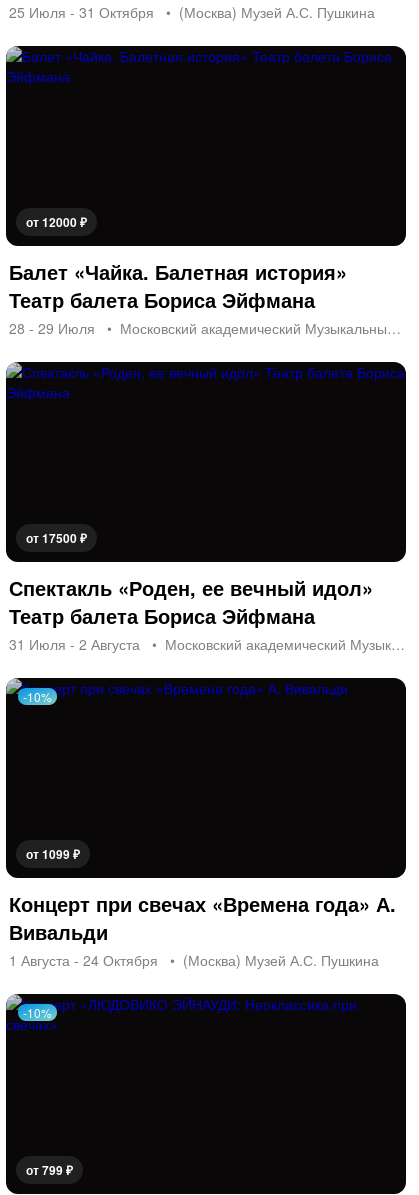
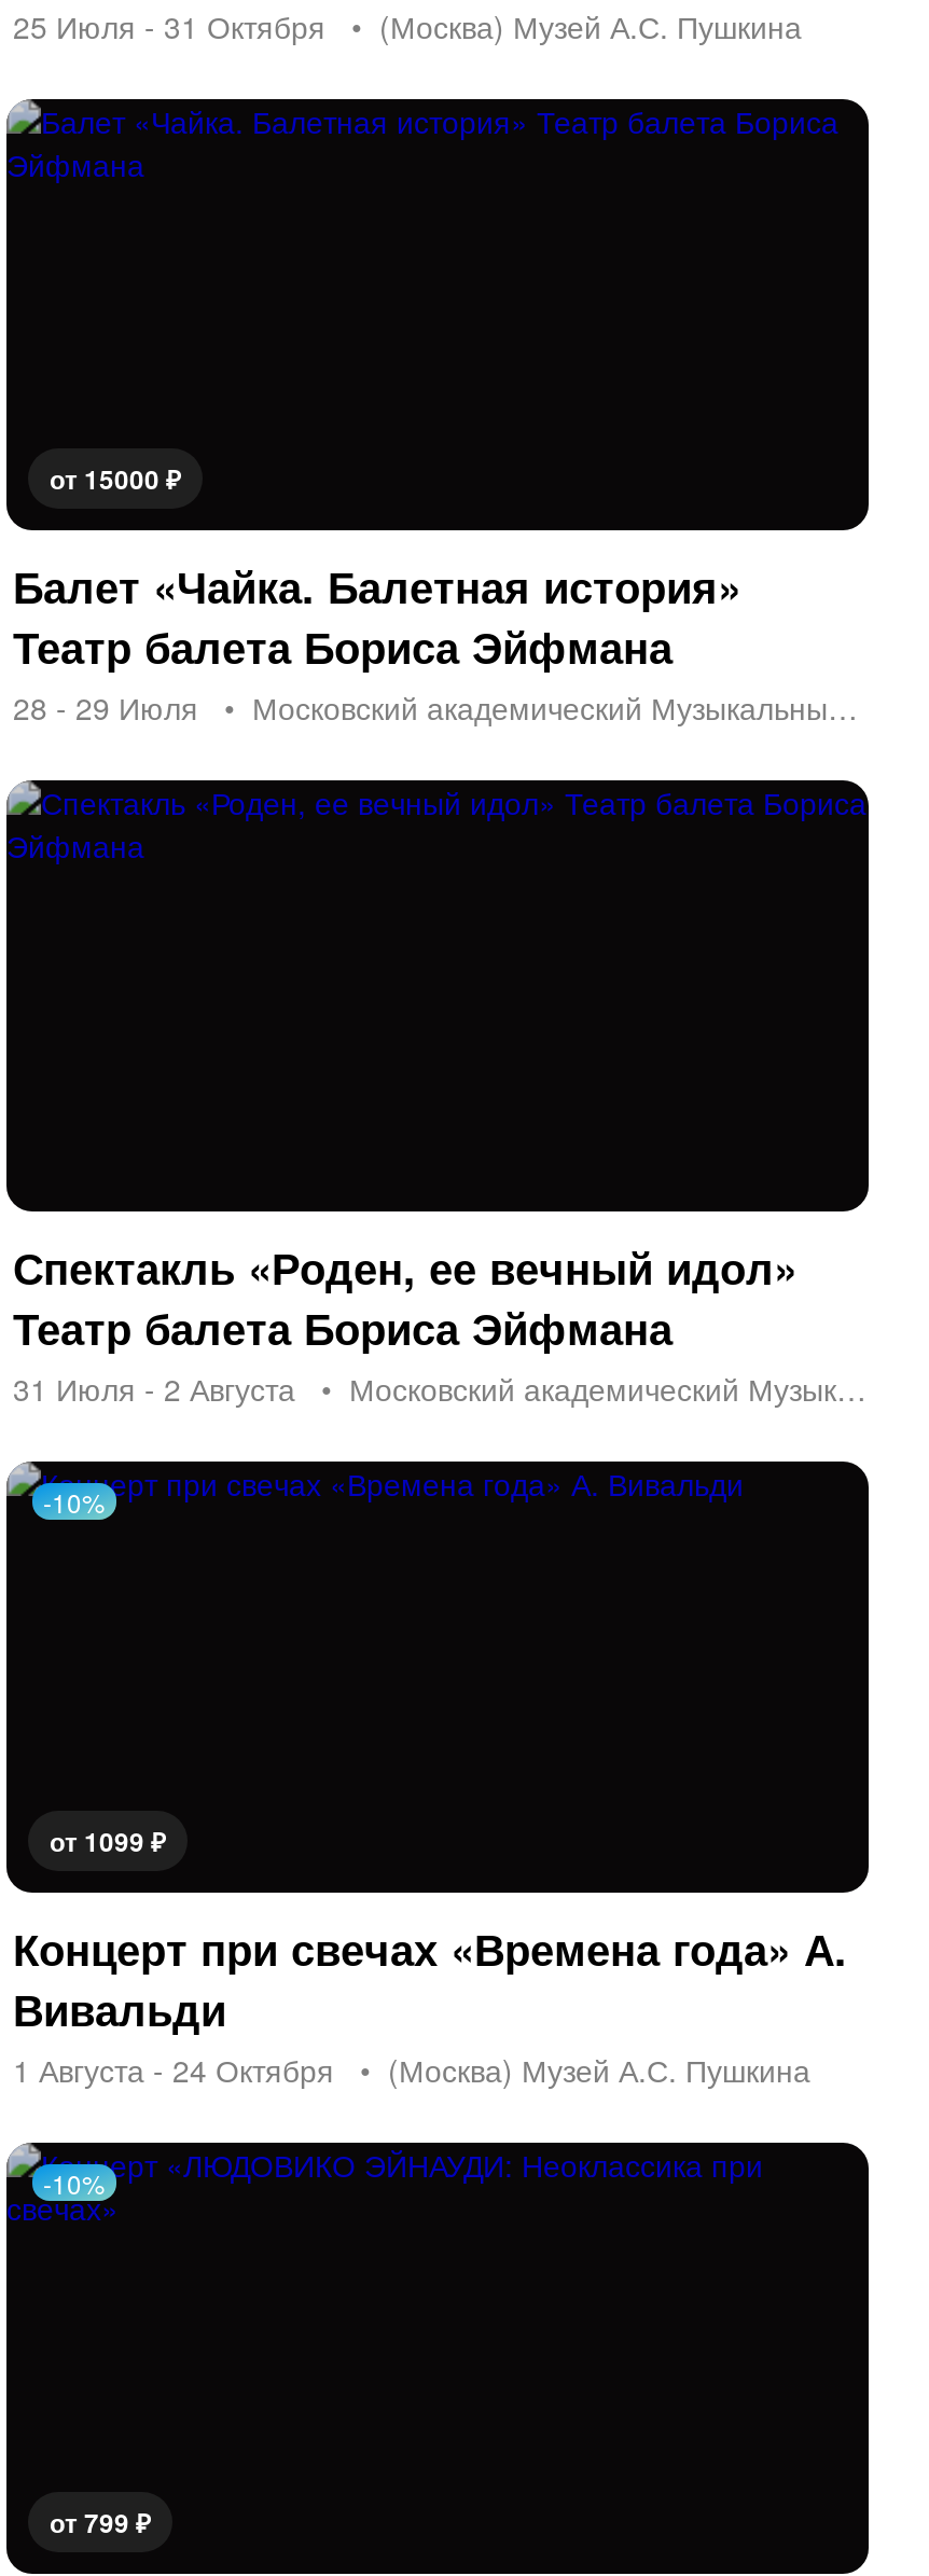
- от 12000 ₽
+ от 15000 ₽

- от 17500 ₽
